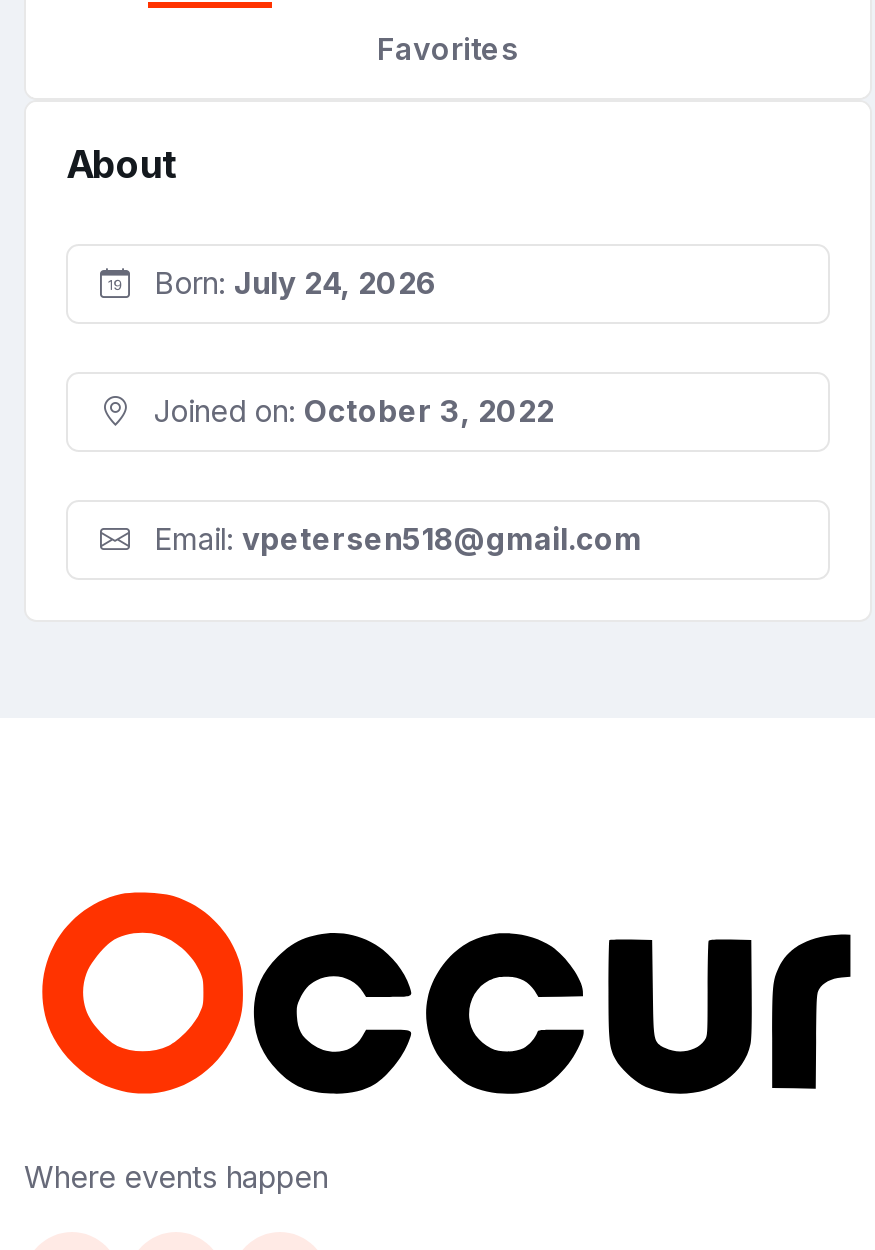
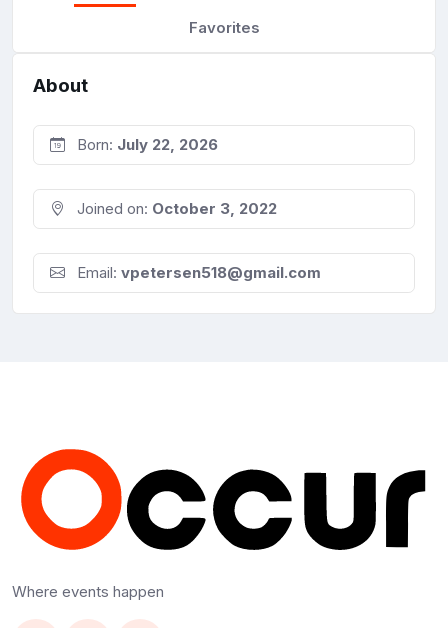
- Born: July 24, 2026
+ Born: July 22, 2026
